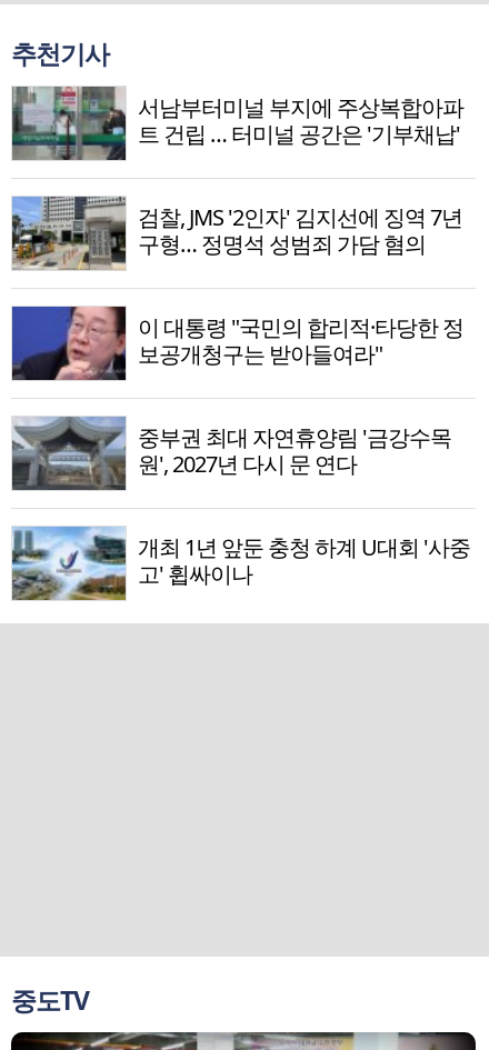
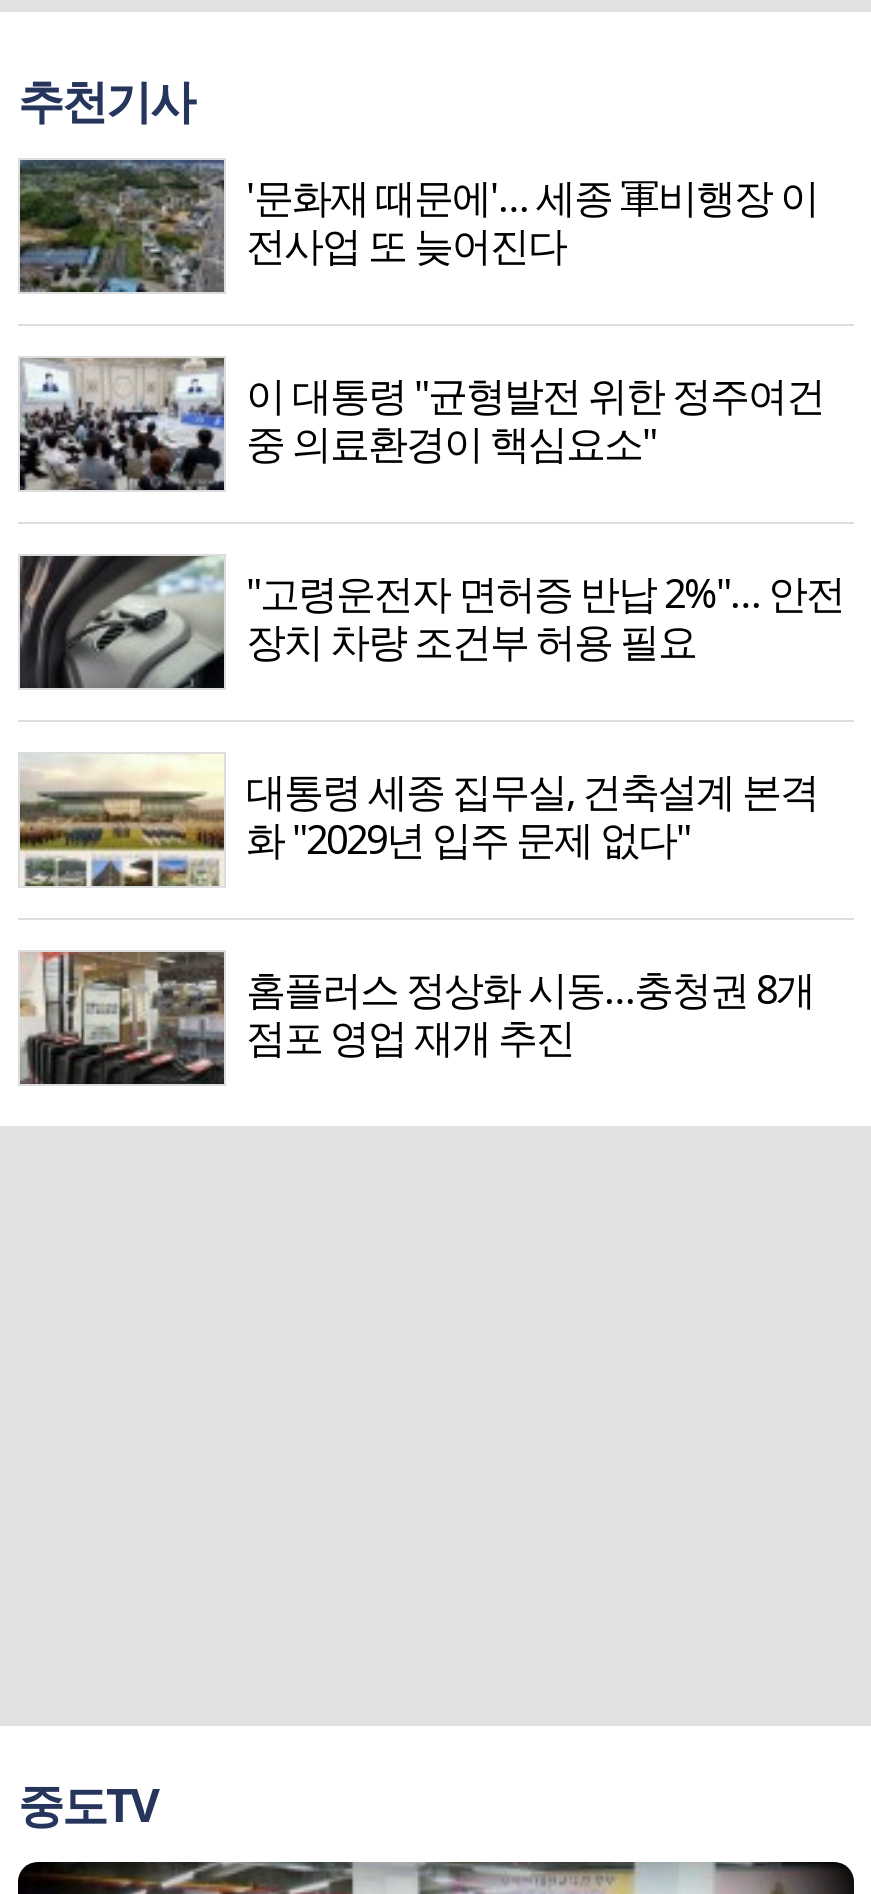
- [image]
- 서남부터미널 부지에 주상복합아파
- 트 건립 … 터미널 공간은 '기부채납'
+ [image]
+ '문화재 때문에'… 세종 軍비행장 이
+ 전사업 또 늦어진다

- [image]
- 검찰, JMS '2인자' 김지선에 징역 7년
- 구형… 정명석 성범죄 가담 혐의
+ [image]
+ 이 대통령 "균형발전 위한 정주여건
+ 중 의료환경이 핵심요소"

- [image]
- 이 대통령 "국민의 합리적·타당한 정
- 보공개청구는 받아들여라"
+ [image]
+ "고령운전자 면허증 반납 2%"… 안전
+ 장치 차량 조건부 허용 필요

- [image]
- 중부권 최대 자연휴양림 '금강수목
- 원', 2027년 다시 문 연다
+ [image]
+ 대통령 세종 집무실, 건축설계 본격
+ 화 "2029년 입주 문제 없다"

- [image]
- 개최 1년 앞둔 충청 하계 U대회 '사중
- 고' 휩싸이나
+ [image]
+ 홈플러스 정상화 시동…충청권 8개
+ 점포 영업 재개 추진
